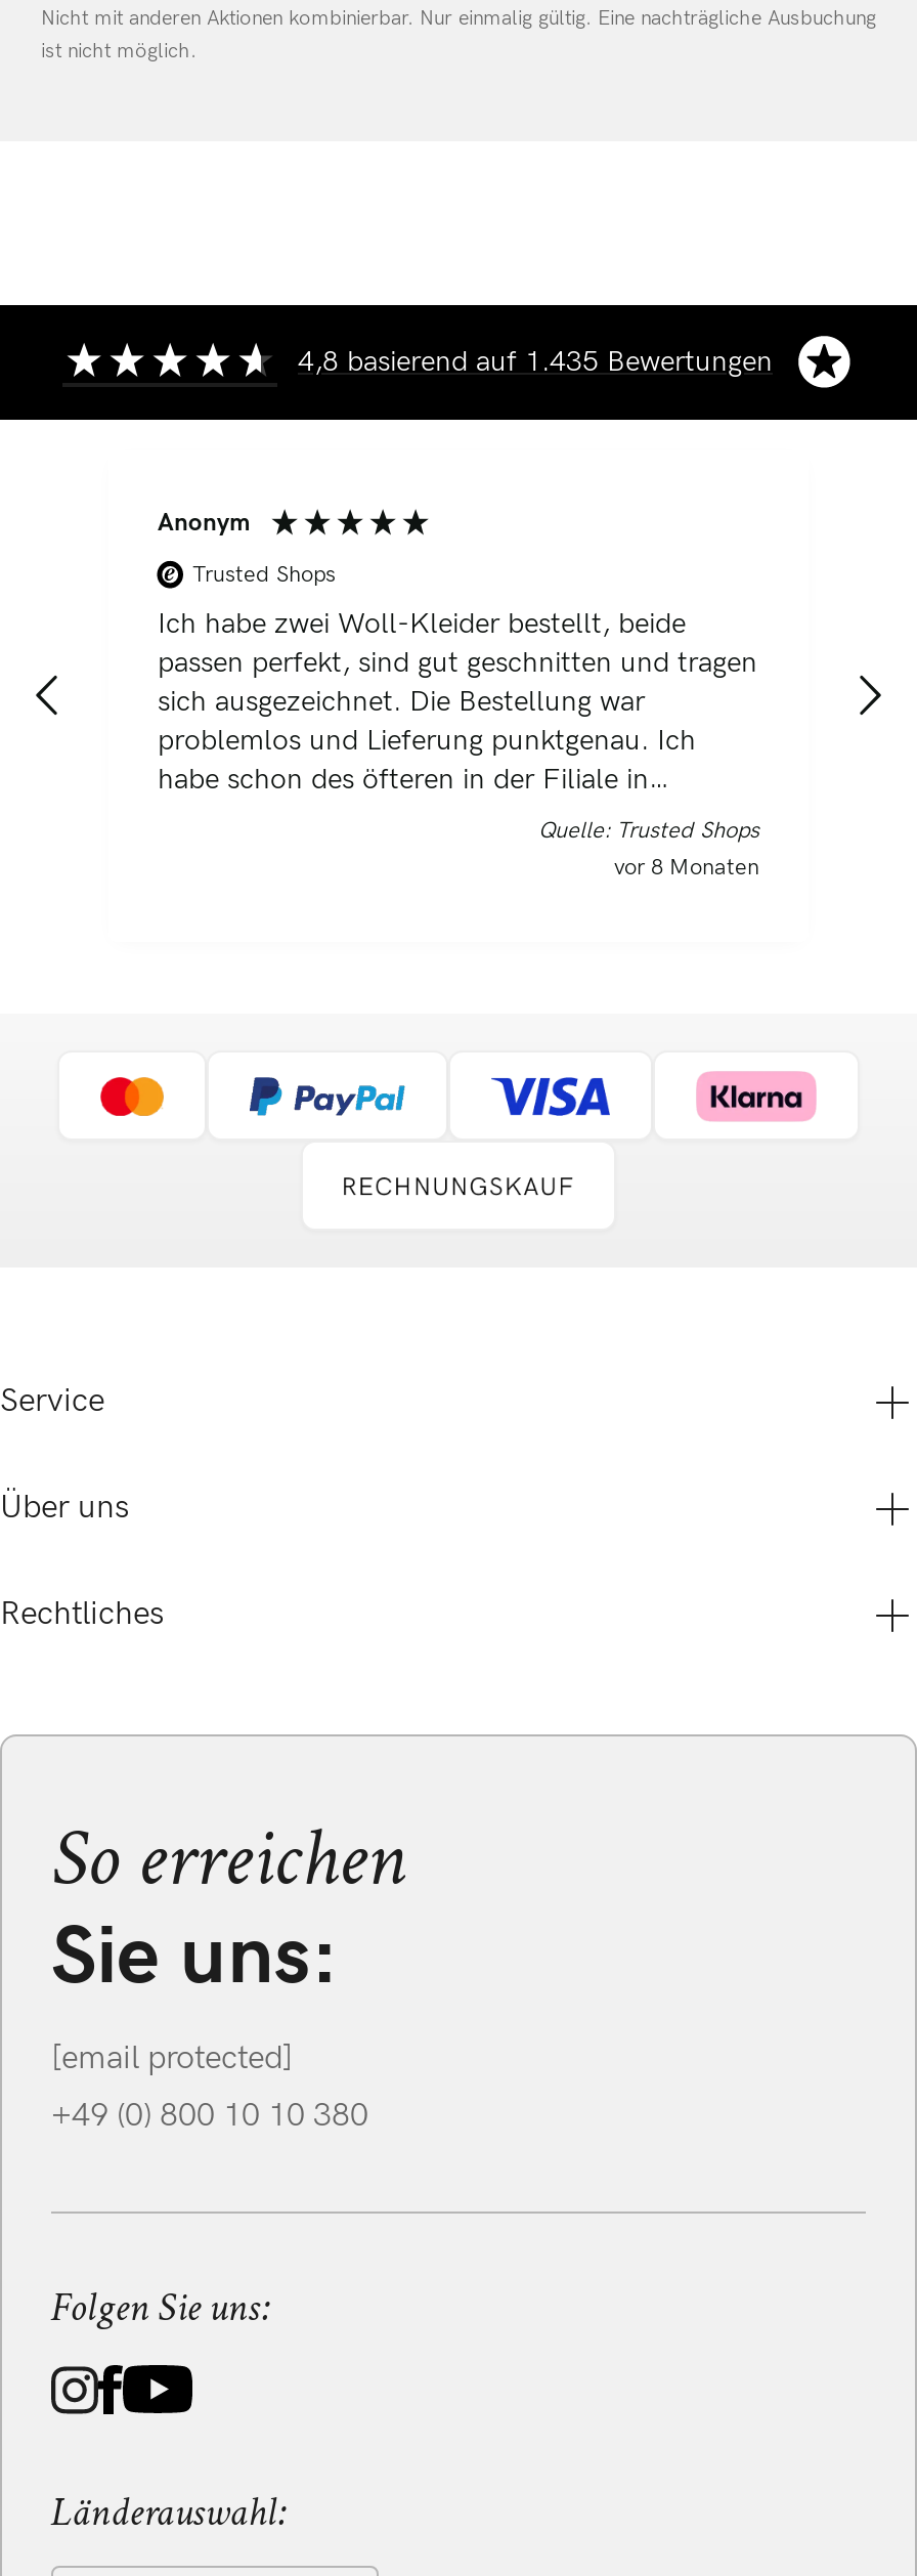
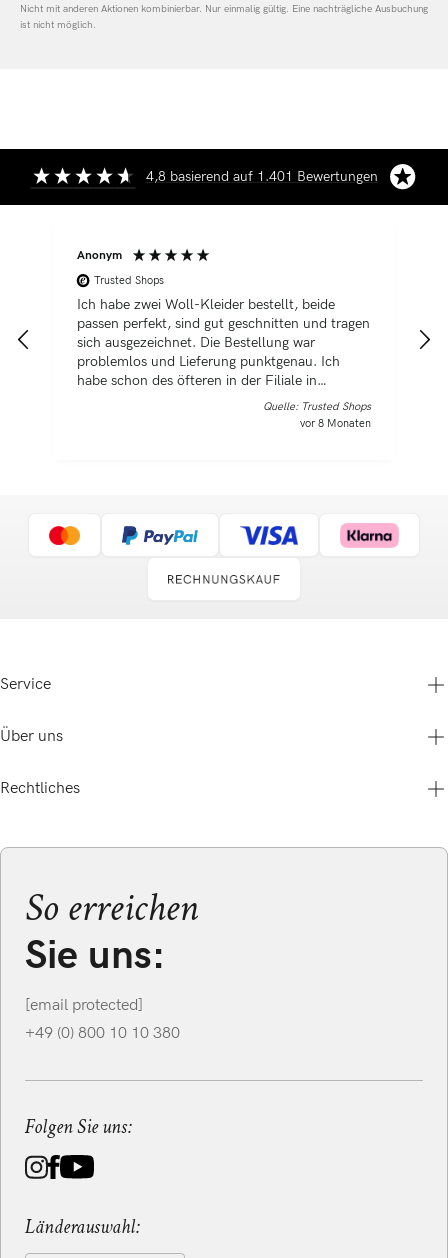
- 4,8 basierend auf 1.435 Bewertungen
+ 4,8 basierend auf 1.401 Bewertungen
